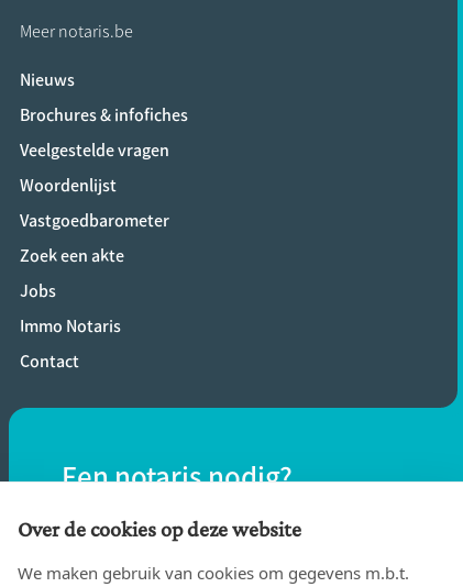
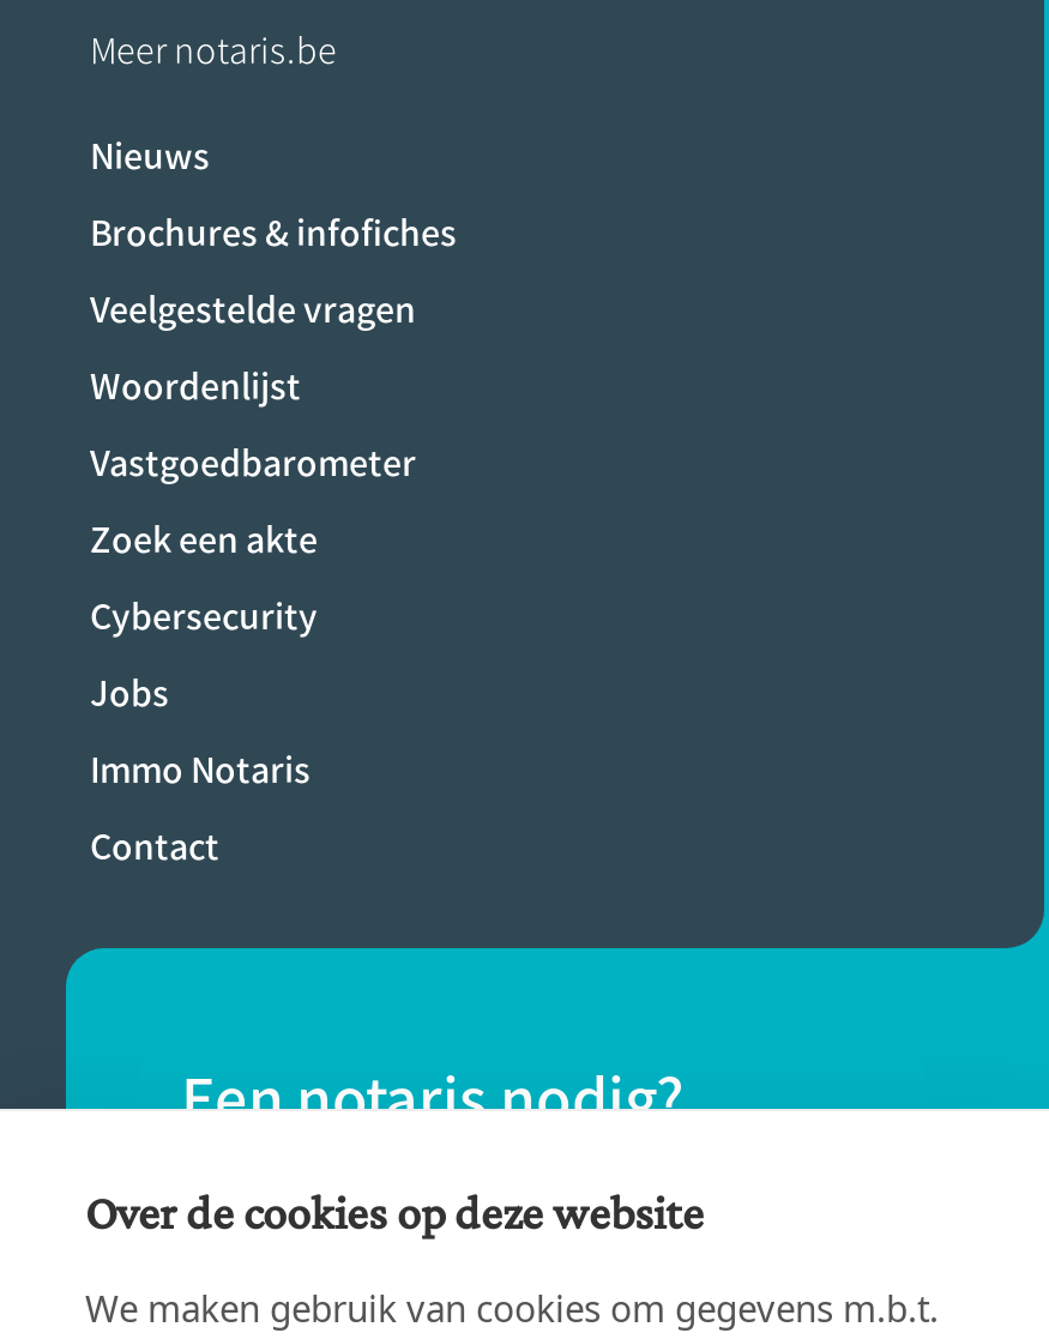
+ Cybersecurity
